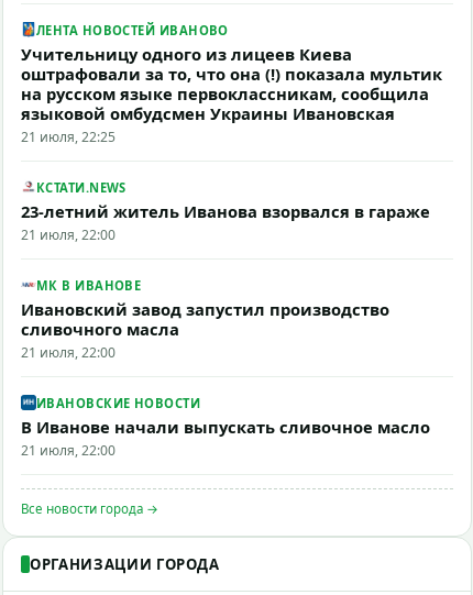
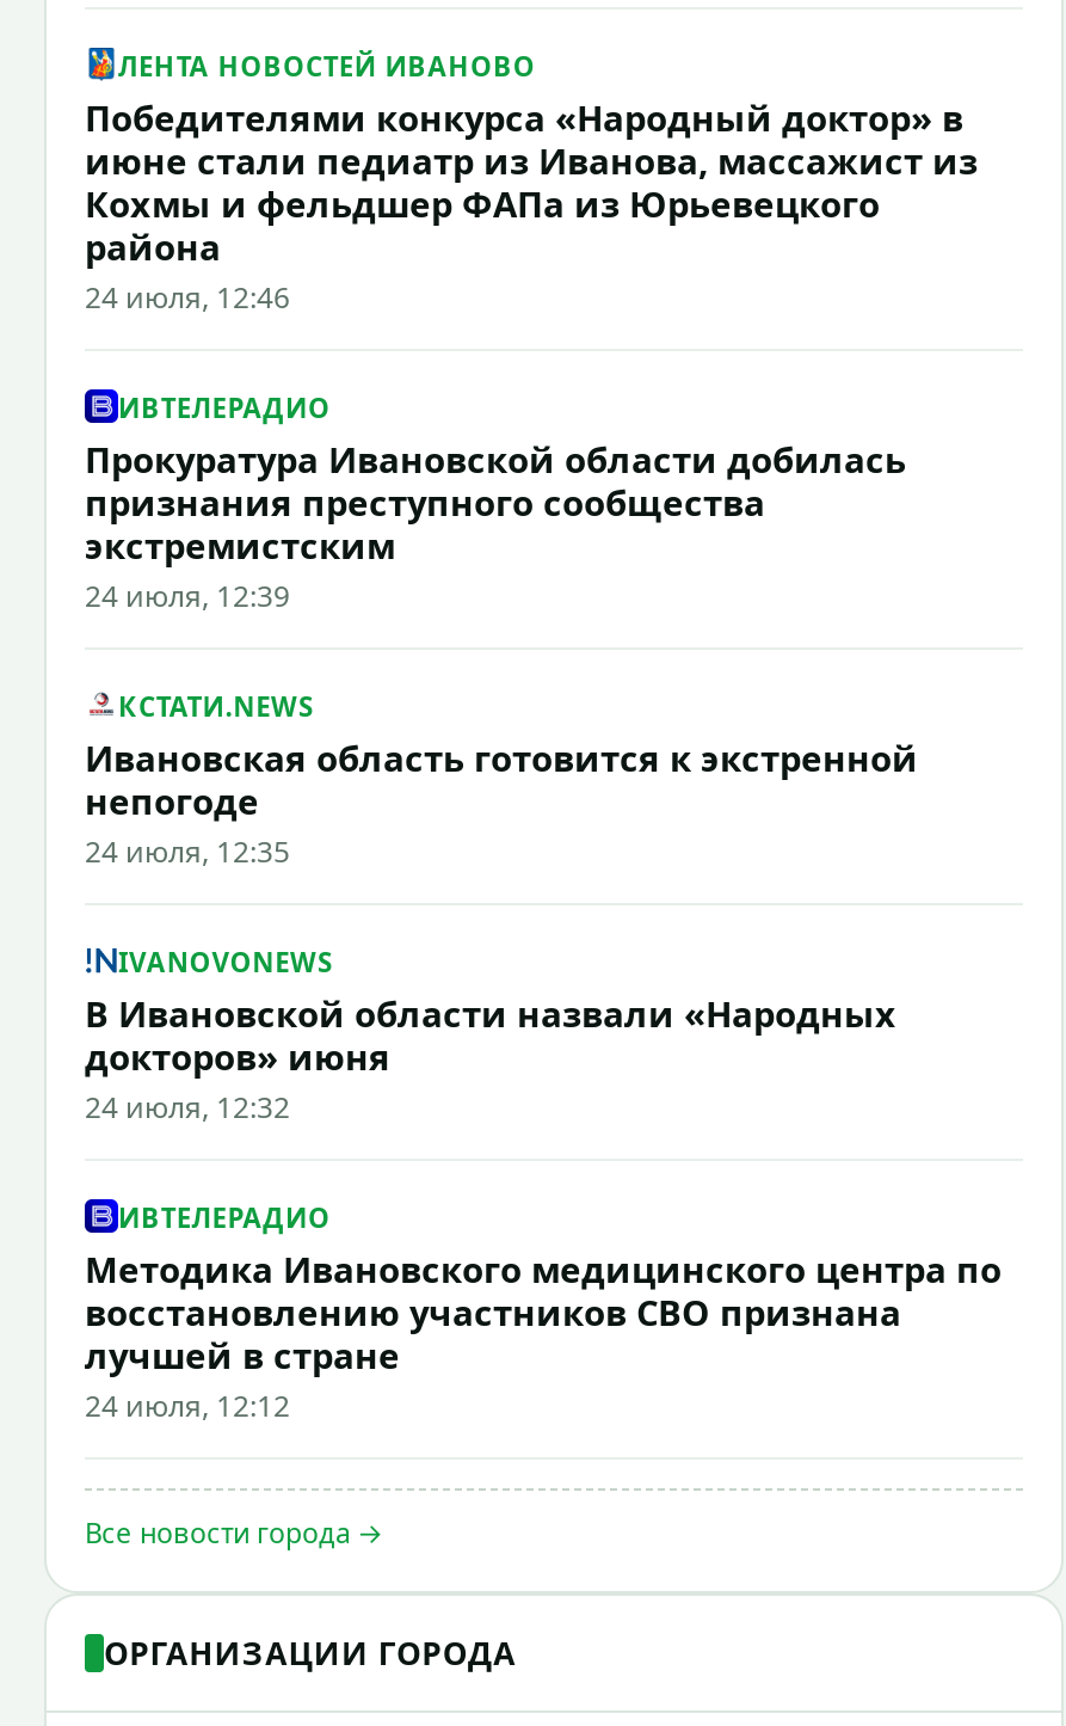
- Учительницу одного из лицеев Киева
- оштрафовали за то, что она (!) показала мультик
- на русском языке первоклассникам, сообщила
- языковой омбудсмен Украины Ивановская
- 21 июля, 22:25
+ Победителями конкурса «Народный доктор» в
+ июне стали педиатр из Иванова, массажист из
+ Кохмы и фельдшер ФАПа из Юрьевецкого
+ района
+ 24 июля, 12:46
+ ИВТЕЛЕРАДИО
+ Прокуратура Ивановской области добилась
+ признания преступного сообщества
+ экстремистским
+ 24 июля, 12:39

- 23-летний житель Иванова взорвался в гараже
- 21 июля, 22:00
+ Ивановская область готовится к экстренной
+ непогоде
+ 24 июля, 12:35

- МК В ИВАНОВЕ
- Ивановский завод запустил производство
- сливочного масла
- 21 июля, 22:00
+ IVANOVONEWS
+ В Ивановской области назвали «Народных
+ докторов» июня
+ 24 июля, 12:32

- ИВАНОВСКИЕ НОВОСТИ
- В Иванове начали выпускать сливочное масло
- 21 июля, 22:00
+ ИВТЕЛЕРАДИО
+ Методика Ивановского медицинского центра по
+ восстановлению участников СВО признана
+ лучшей в стране
+ 24 июля, 12:12
